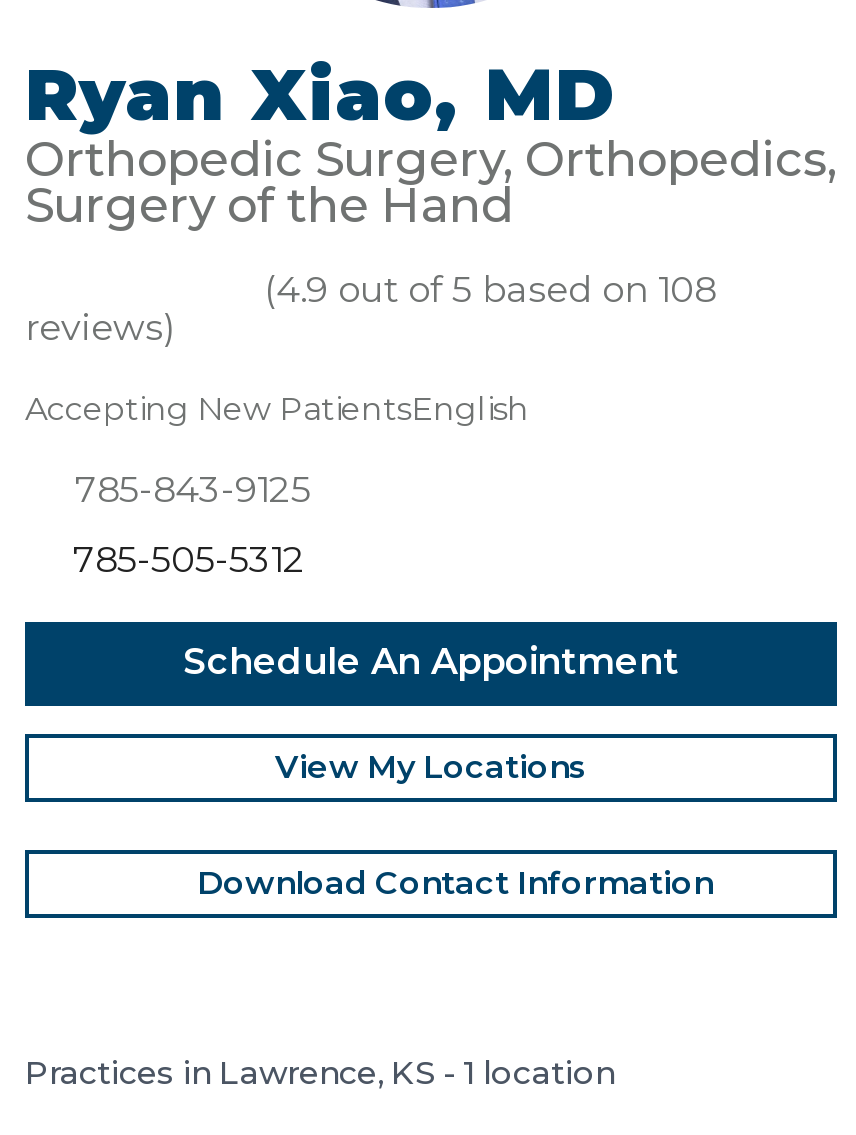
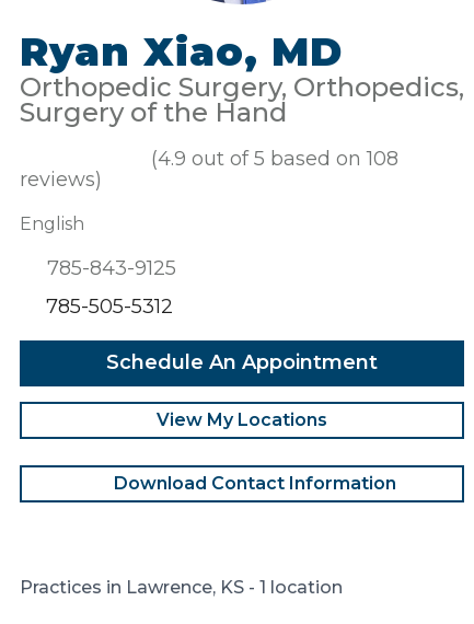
- Accepting New PatientsEnglish
+ English
